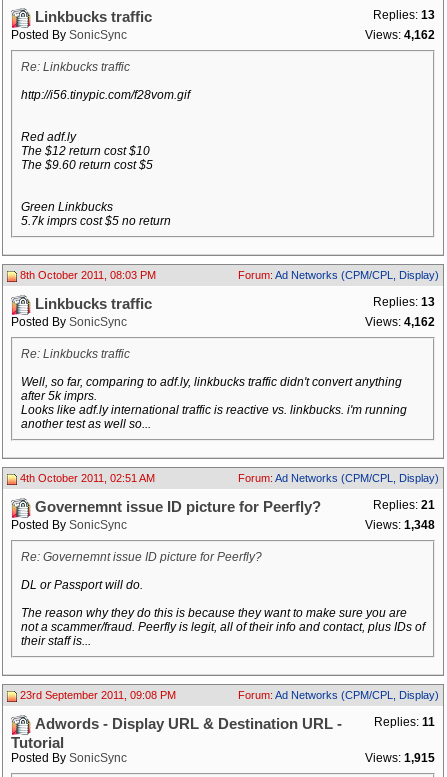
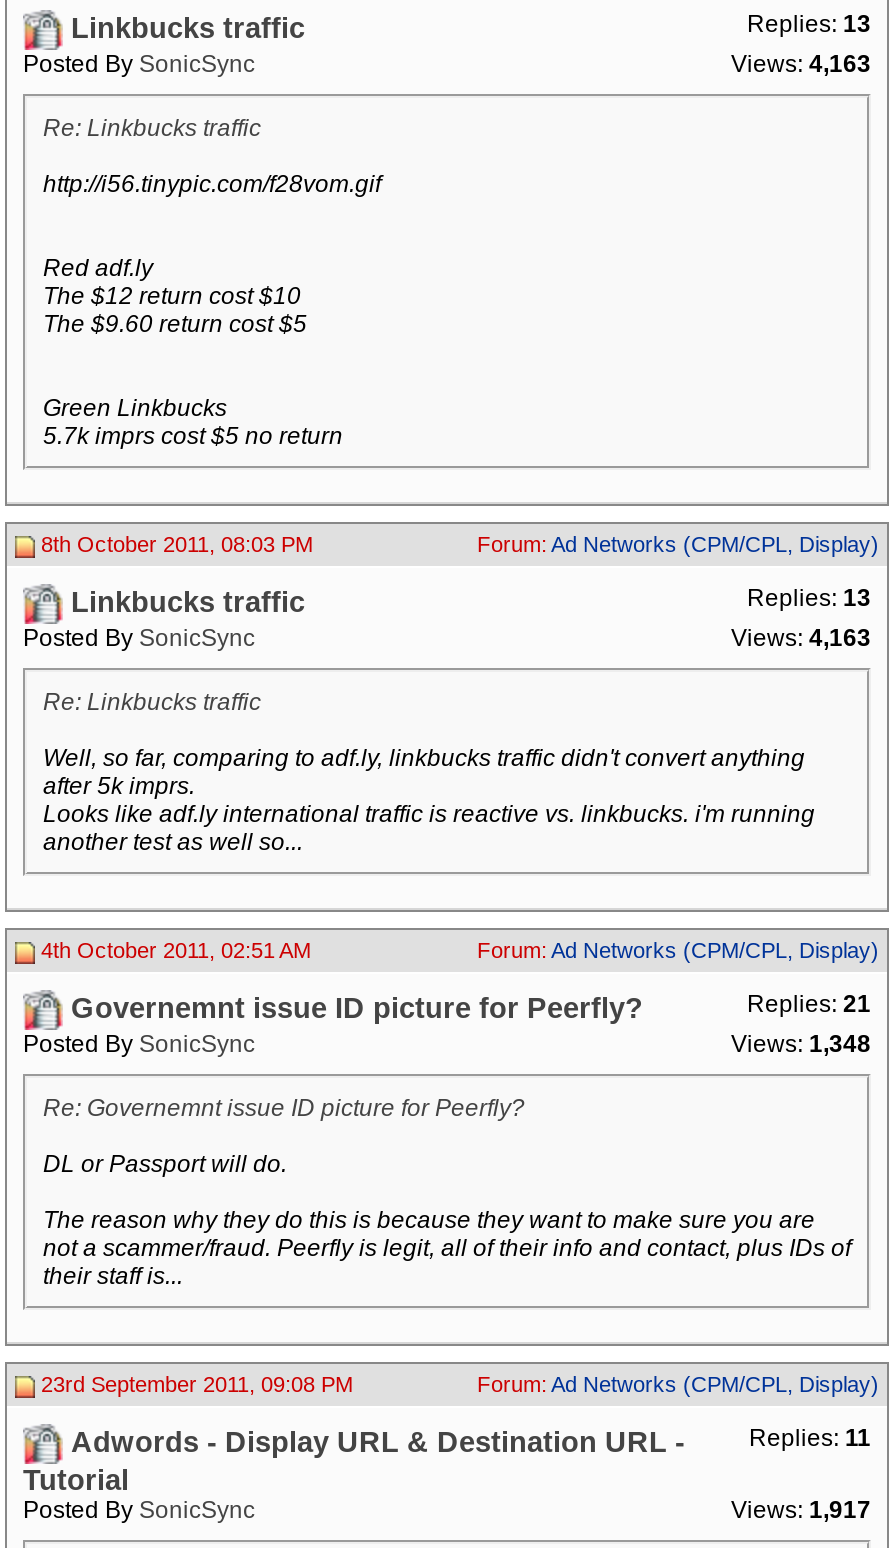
- Views: 4,162
+ Views: 4,163

- Views: 4,162
+ Views: 4,163

- Views: 1,915
+ Views: 1,917
